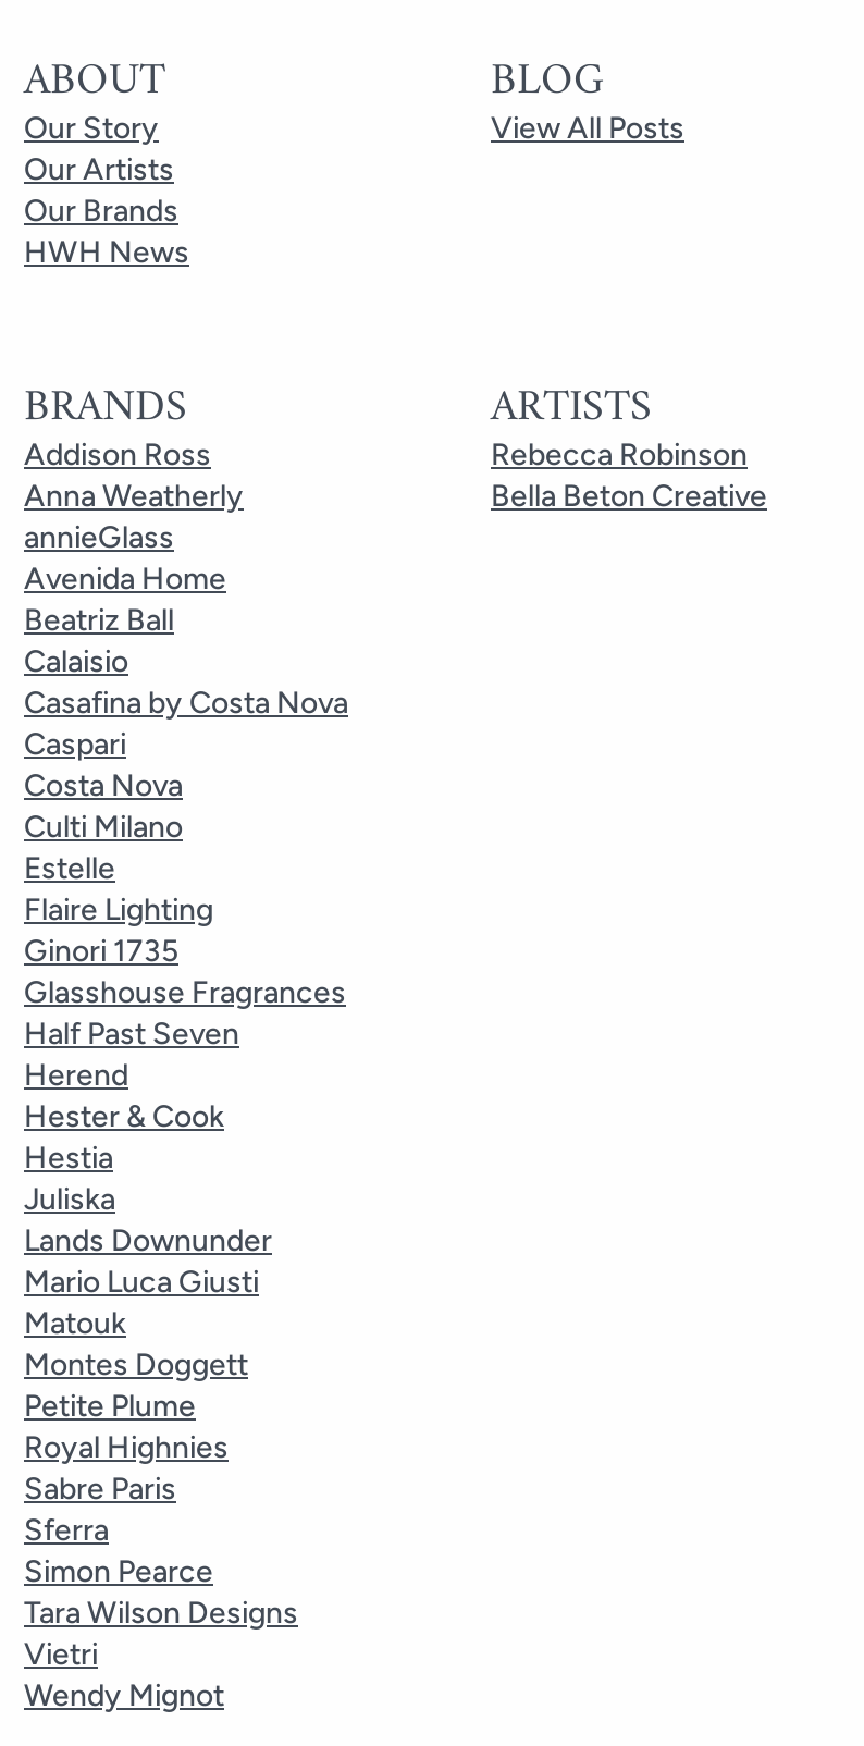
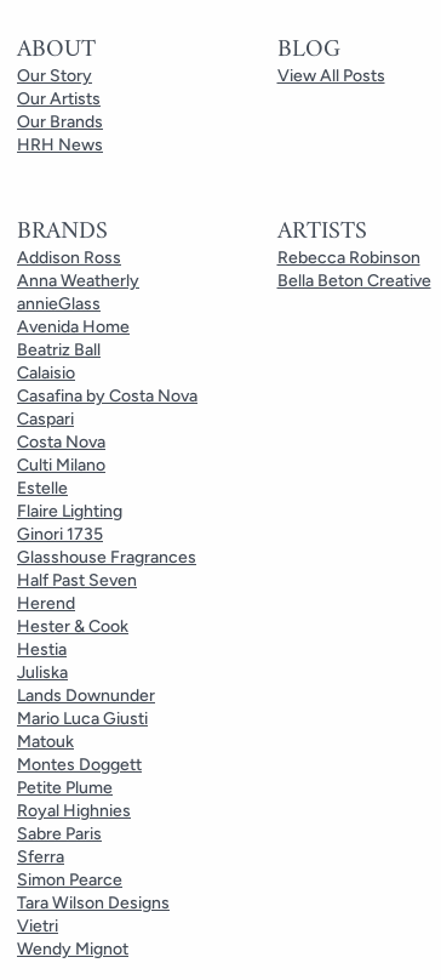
- HWH News
+ HRH News
